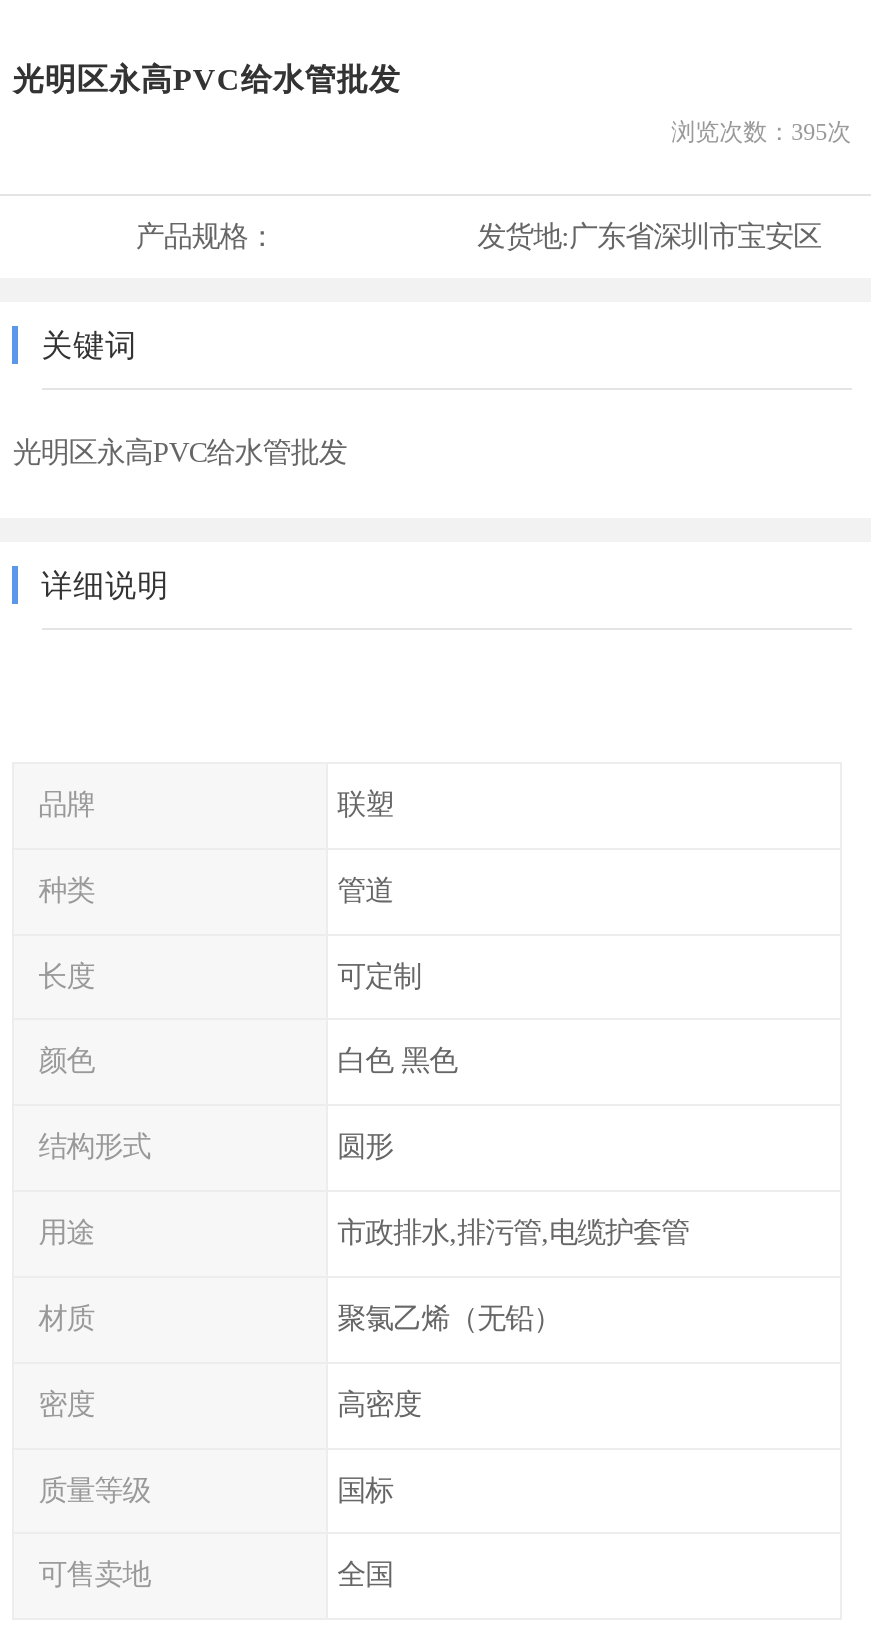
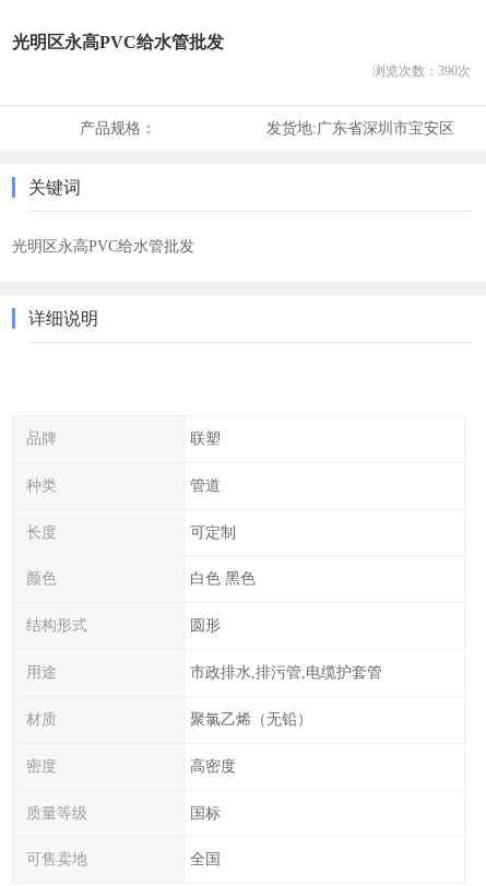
- 浏览次数：395次
+ 浏览次数：390次
